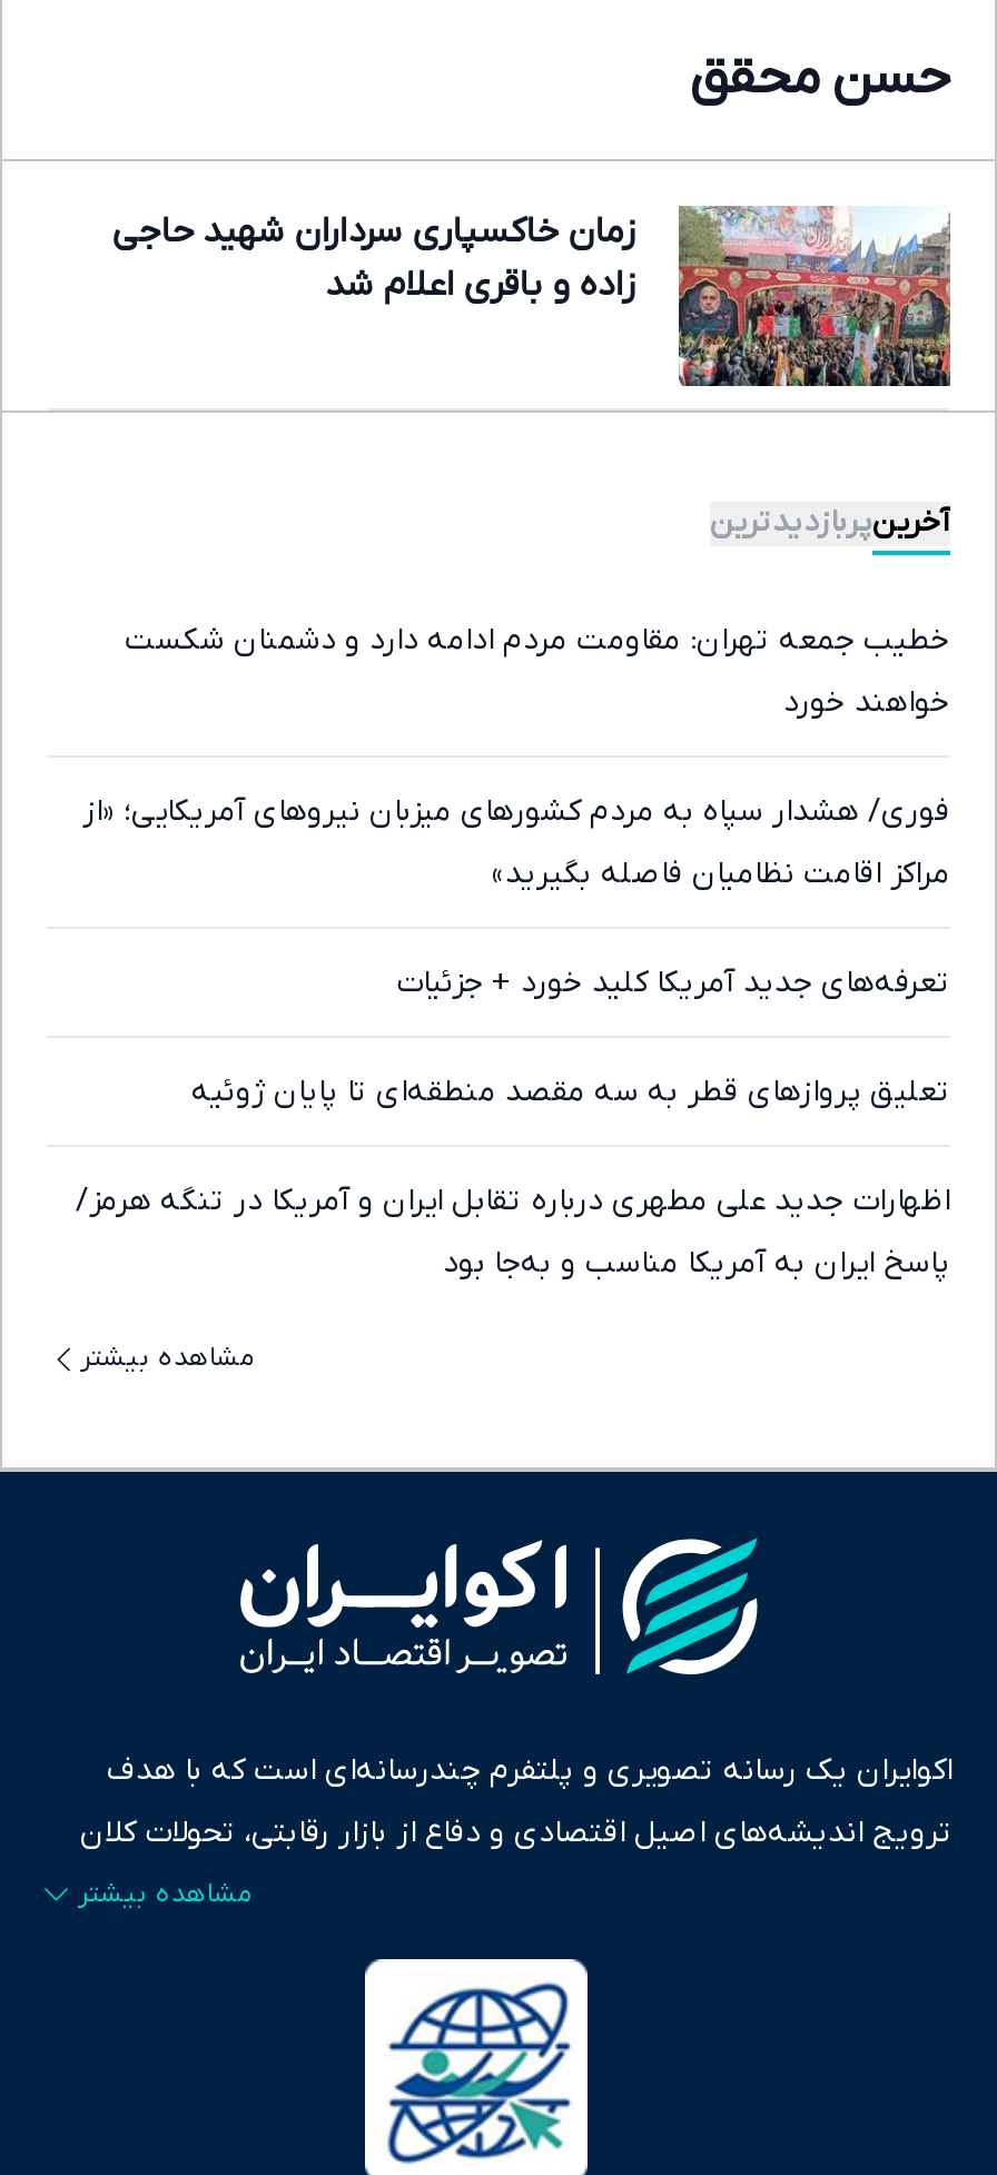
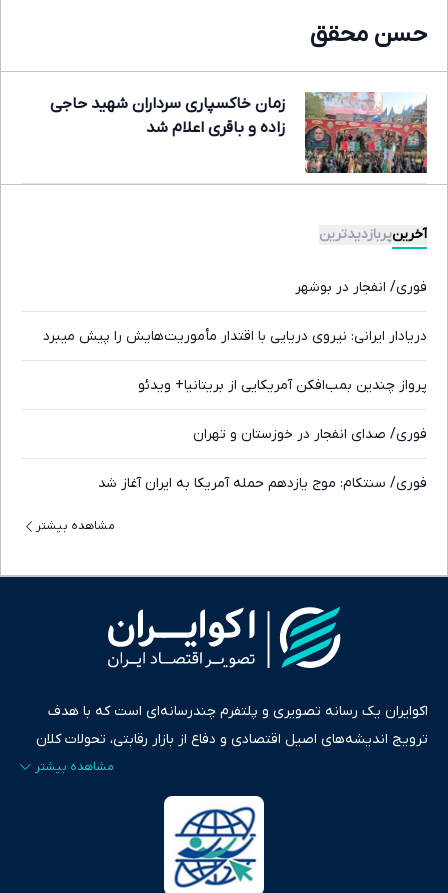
- خطیب جمعه تهران: مقاومت مردم ادامه دارد و دشمنان شکست
- خواهند خورد
- فوری/ هشدار سپاه به مردم کشورهای میزبان نیروهای آمریکایی؛ «از
- مراکز اقامت نظامیان فاصله بگیرید»
- تعرفه‌های جدید آمریکا کلید خورد + جزئیات
- تعلیق پروازهای قطر به سه مقصد منطقه‌ای تا پایان ژوئیه
- اظهارات جدید علی مطهری درباره تقابل ایران و آمریکا در تنگه هرمز/
- پاسخ ایران به آمریکا مناسب و به‌جا بود
+ فوری/ انفجار در بوشهر
+ دریادار ایرانی: نیروی دریایی با اقتدار مأموریت‌هایش را پیش میبرد
+ پرواز چندین بمب‌افکن آمریکایی از بریتانیا+ ویدئو
+ فوری/ صدای انفجار در خوزستان و تهران
+ فوری/ سنتکام: موج یازدهم حمله آمریکا به ایران آغاز شد
